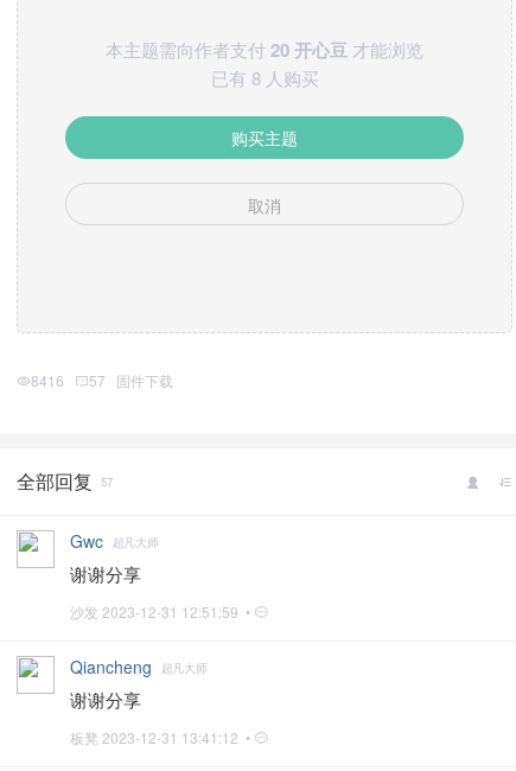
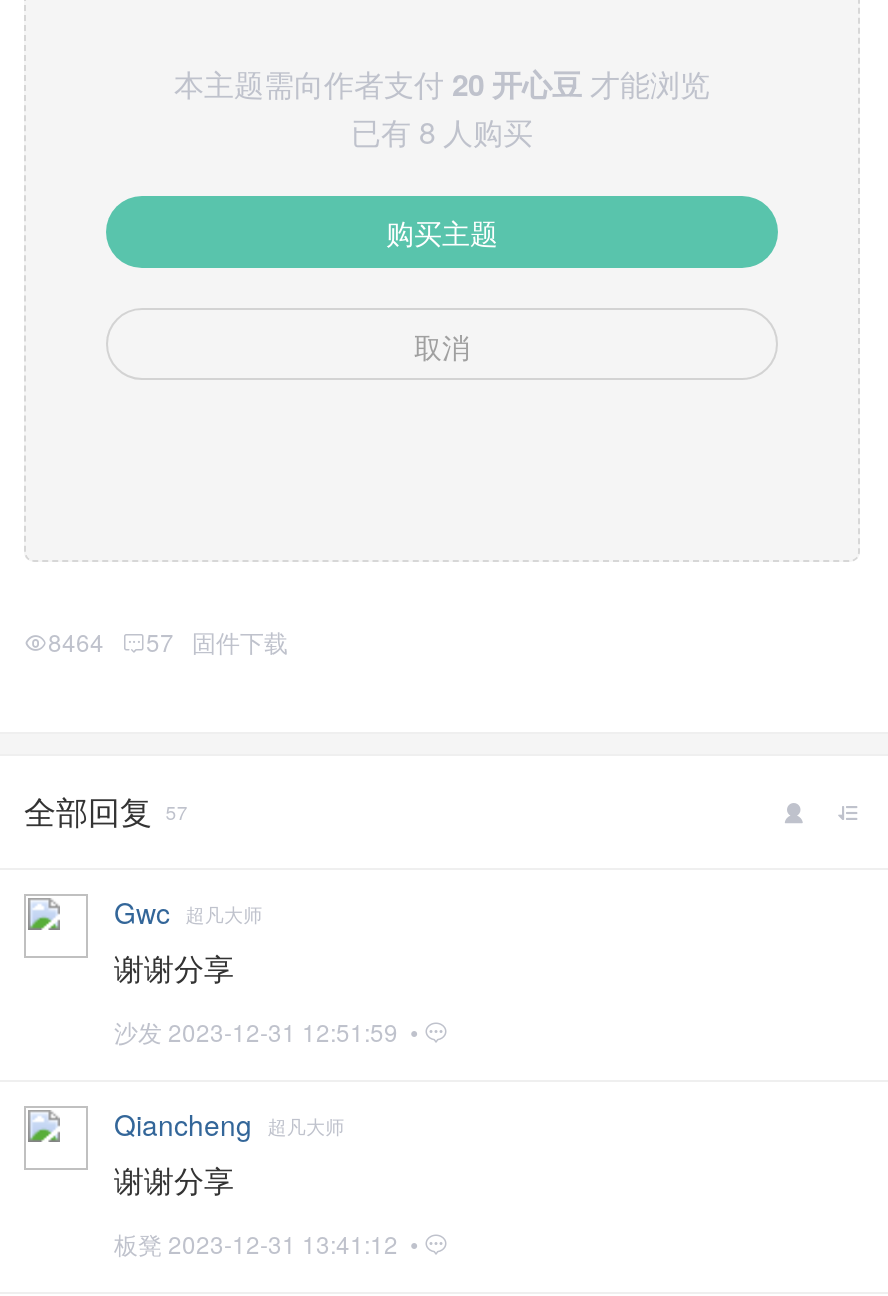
- 8416 57 固件下载
+ 8464 57 固件下载
